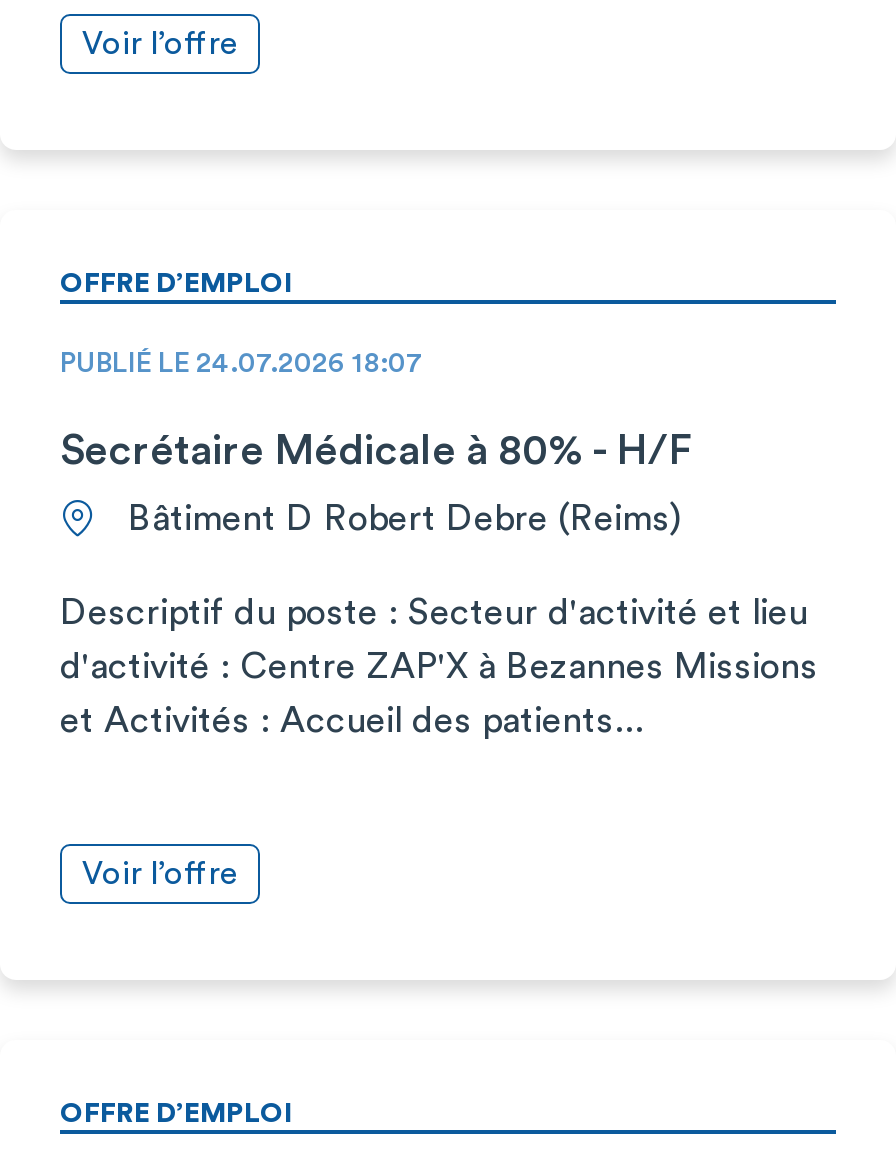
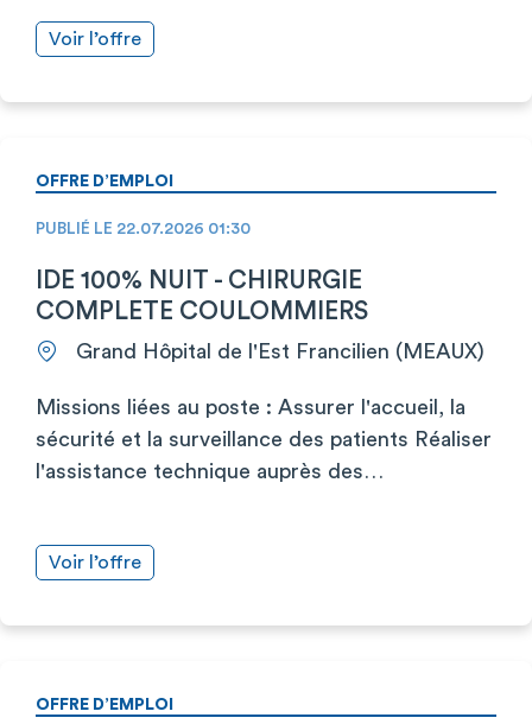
- PUBLIÉ LE 24.07.2026 18:07
+ PUBLIÉ LE 22.07.2026 01:30

- Secrétaire Médicale à 80% - H/F
+ IDE 100% NUIT - CHIRURGIE
+ COMPLETE COULOMMIERS

- Bâtiment D Robert Debre (Reims)
+ Grand Hôpital de l'Est Francilien (MEAUX)

- Descriptif du poste : Secteur d'activité et lieu
+ Missions liées au poste : Assurer l'accueil, la

- d'activité : Centre ZAP'X à Bezannes Missions
+ sécurité et la surveillance des patients Réaliser

- et Activités : Accueil des patients...
+ l'assistance technique auprès des…
